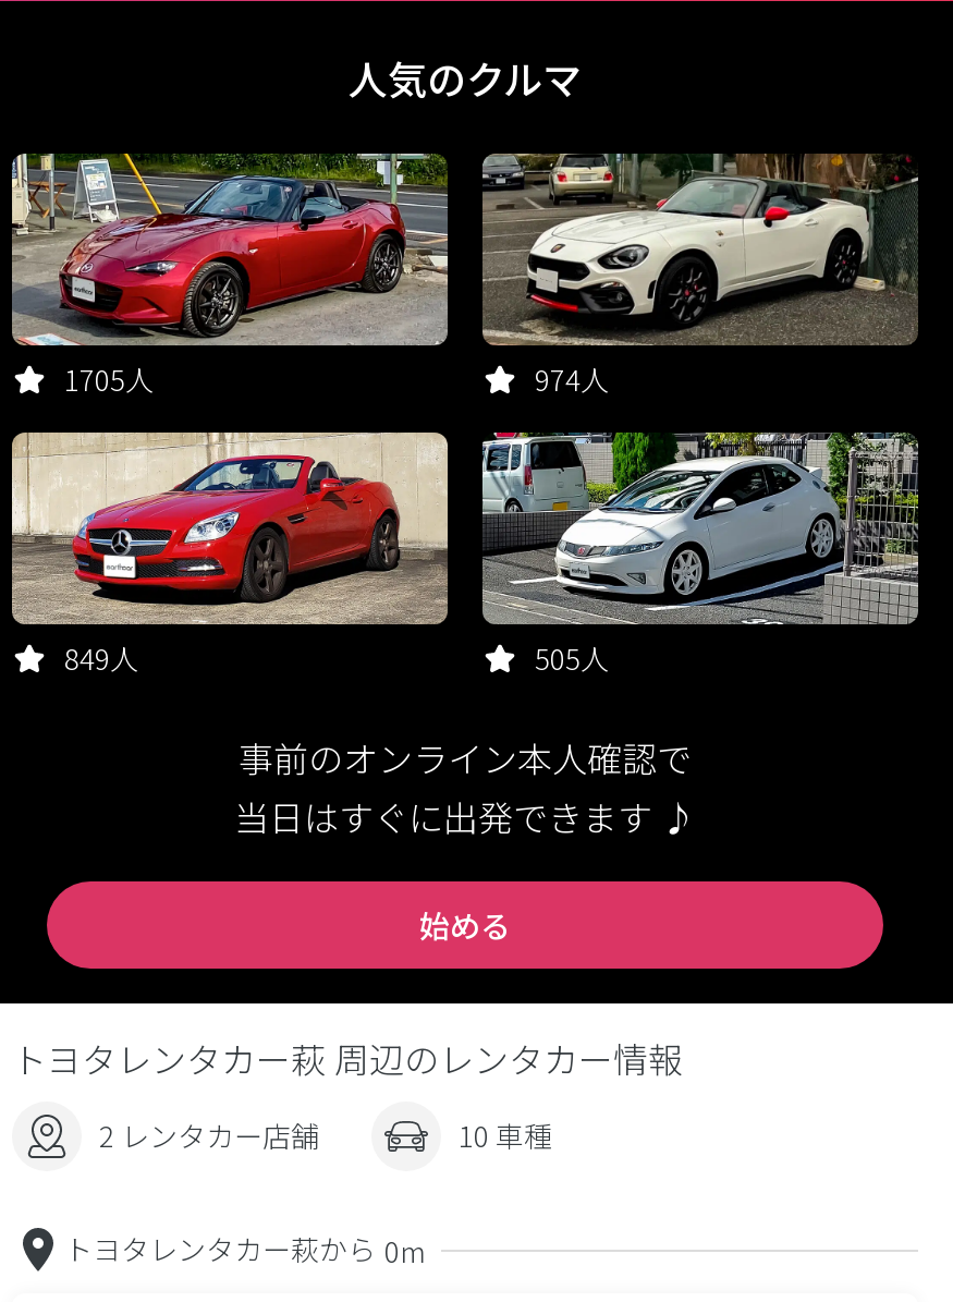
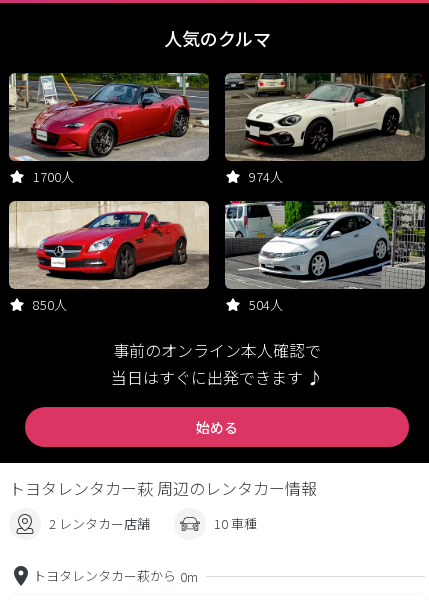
- 1705人
+ 1700人

- 849人
+ 850人

- 505人
+ 504人
